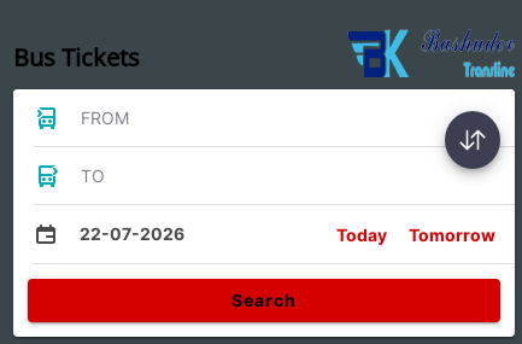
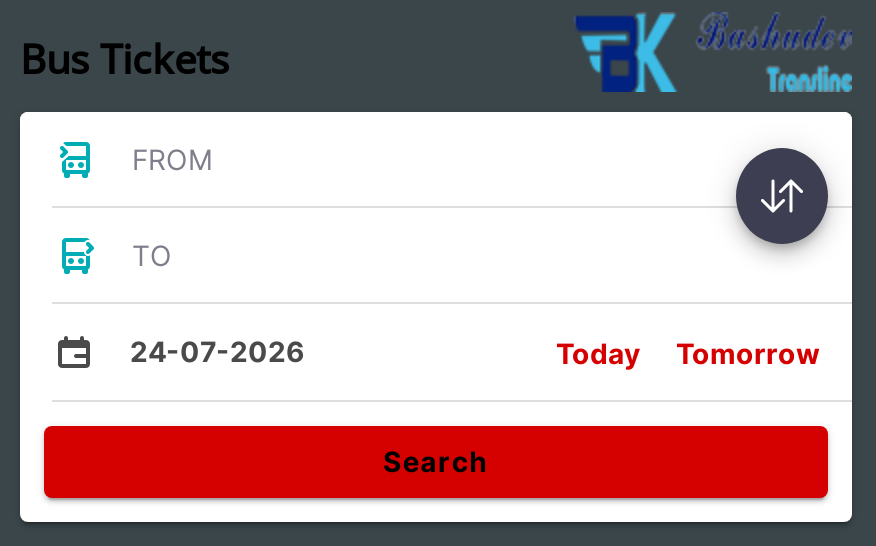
- 22-07-2026
+ 24-07-2026
